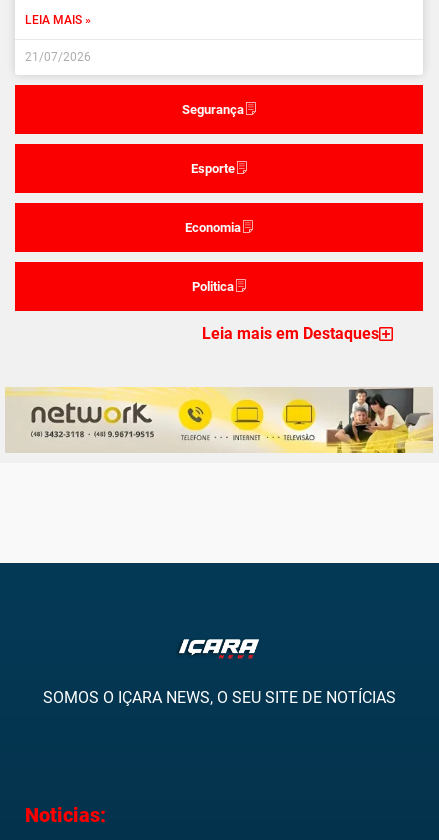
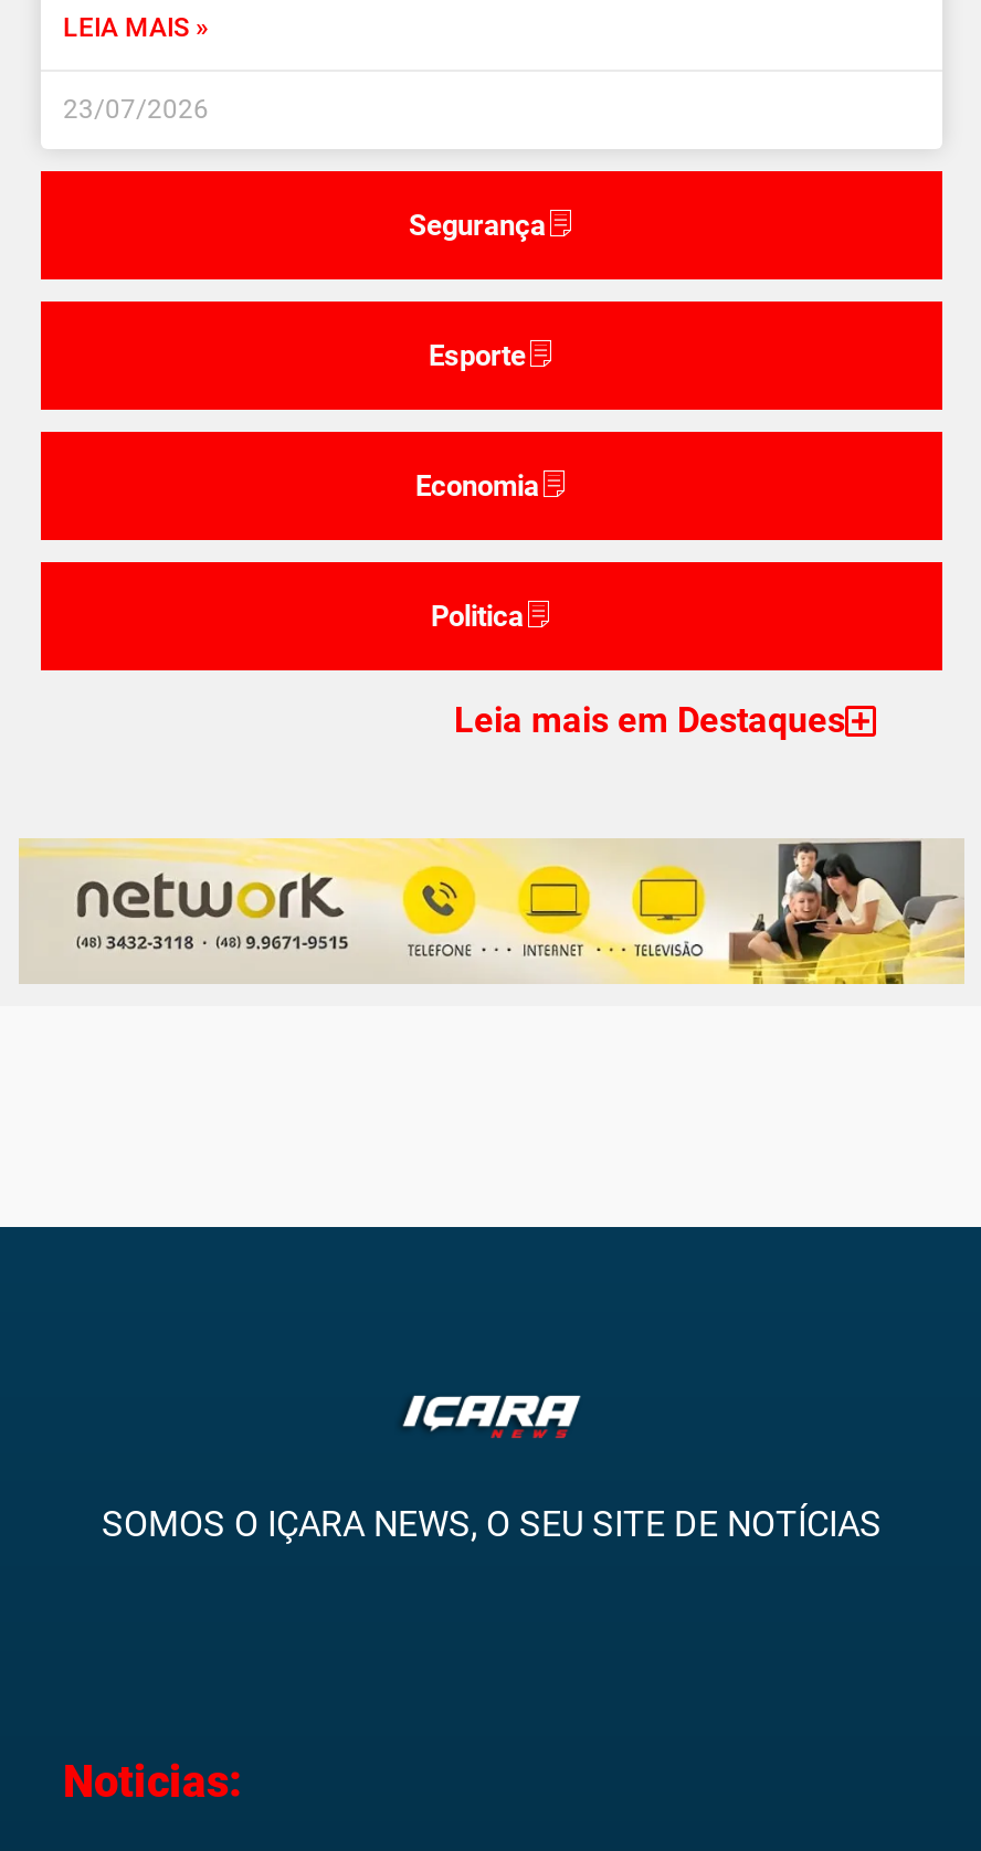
- 21/07/2026
+ 23/07/2026
